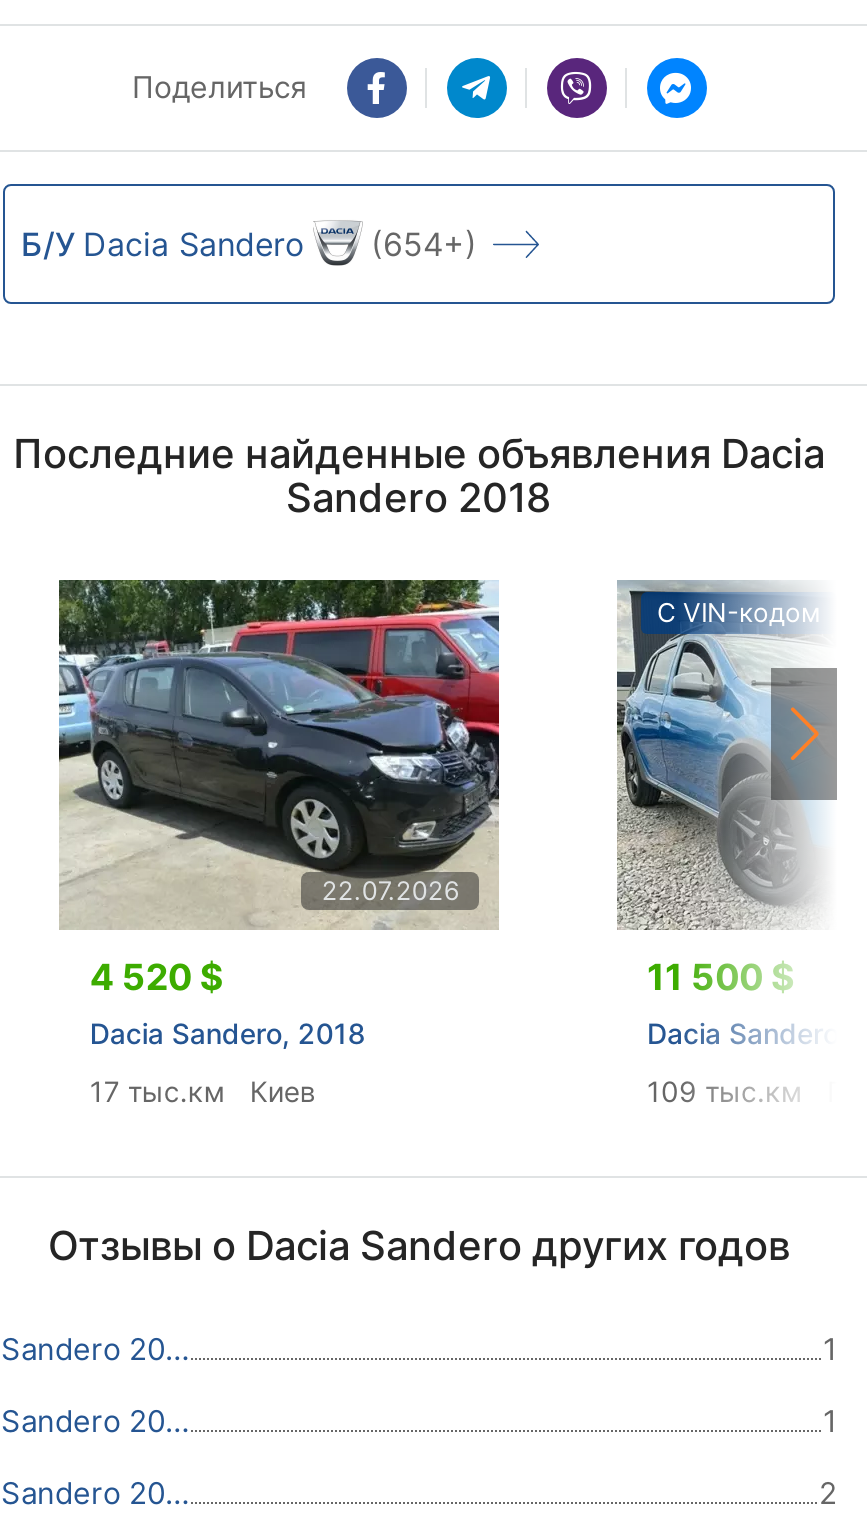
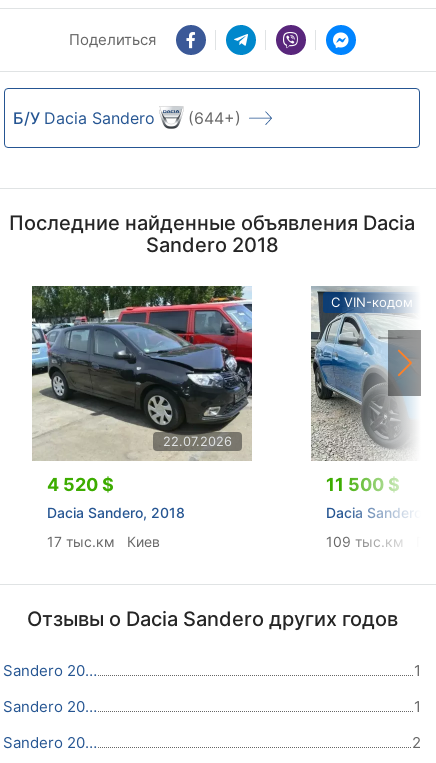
- Б/У Dacia Sandero (654+)
+ Б/У Dacia Sandero (644+)
